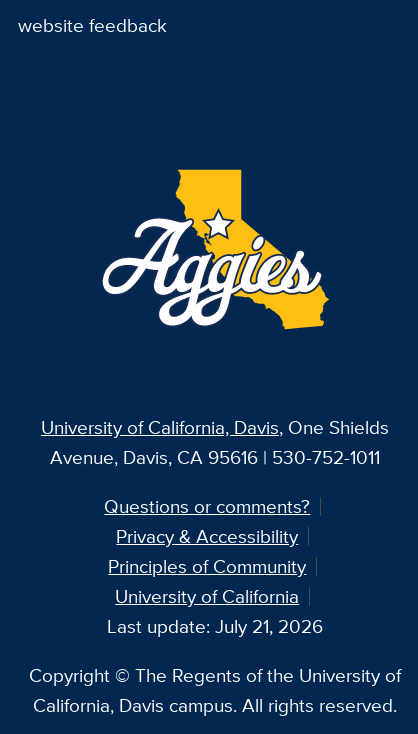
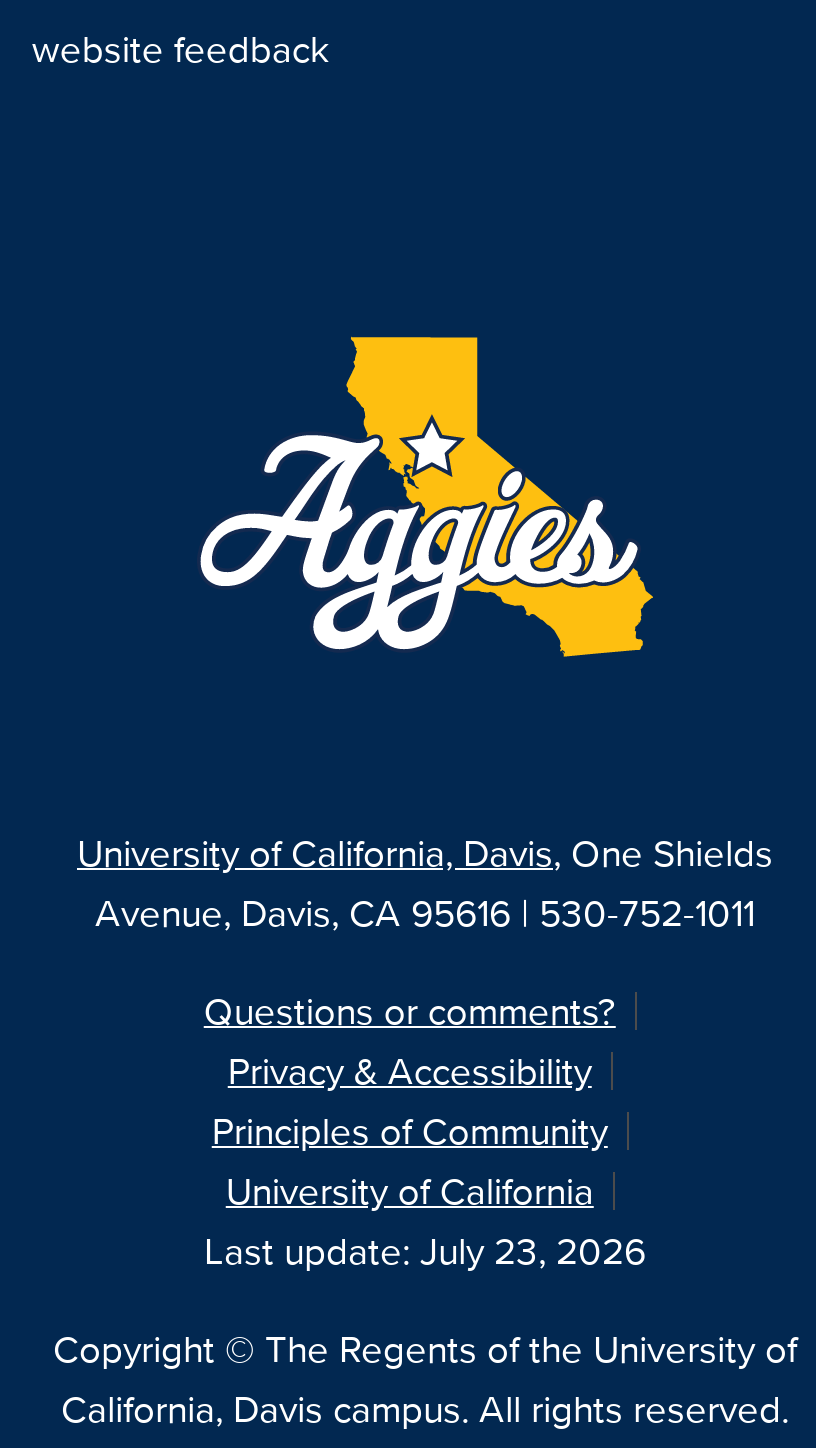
- Last update: July 21, 2026
+ Last update: July 23, 2026
